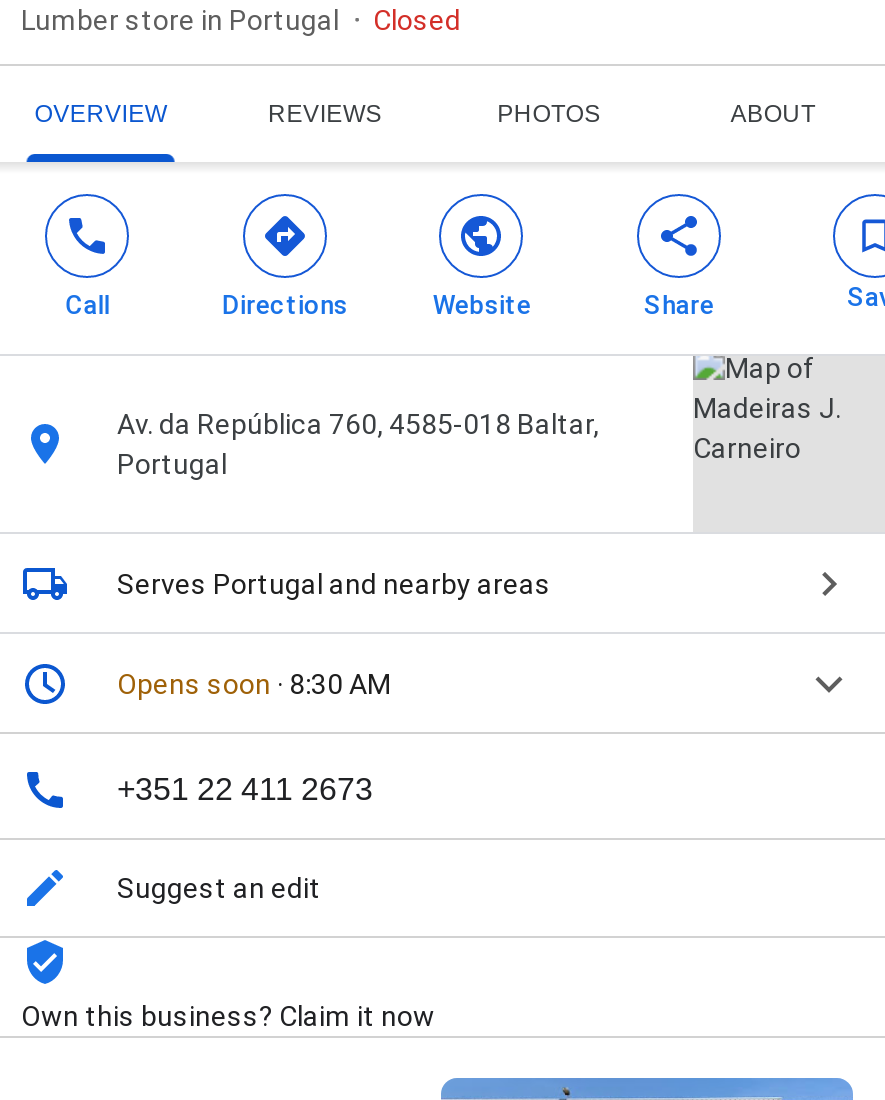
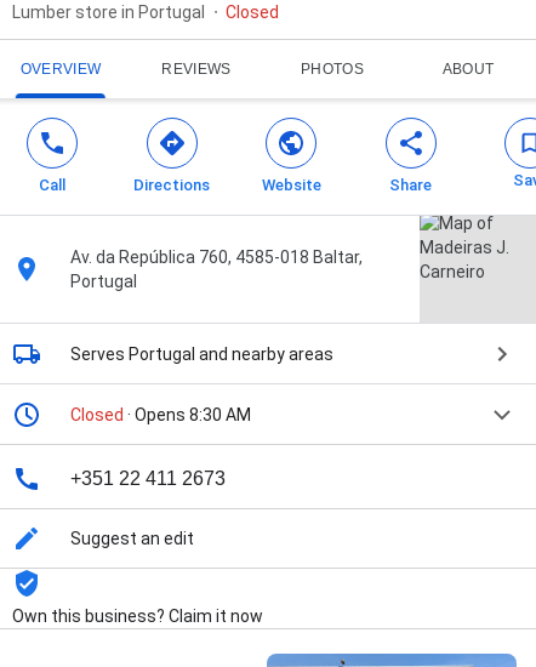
- Opens soon · 8:30 AM
+ Closed · Opens 8:30 AM
